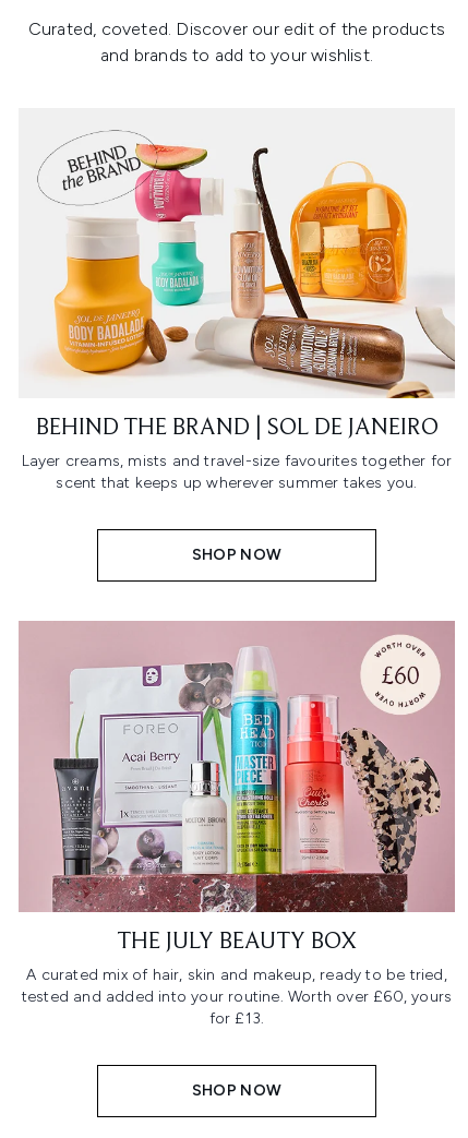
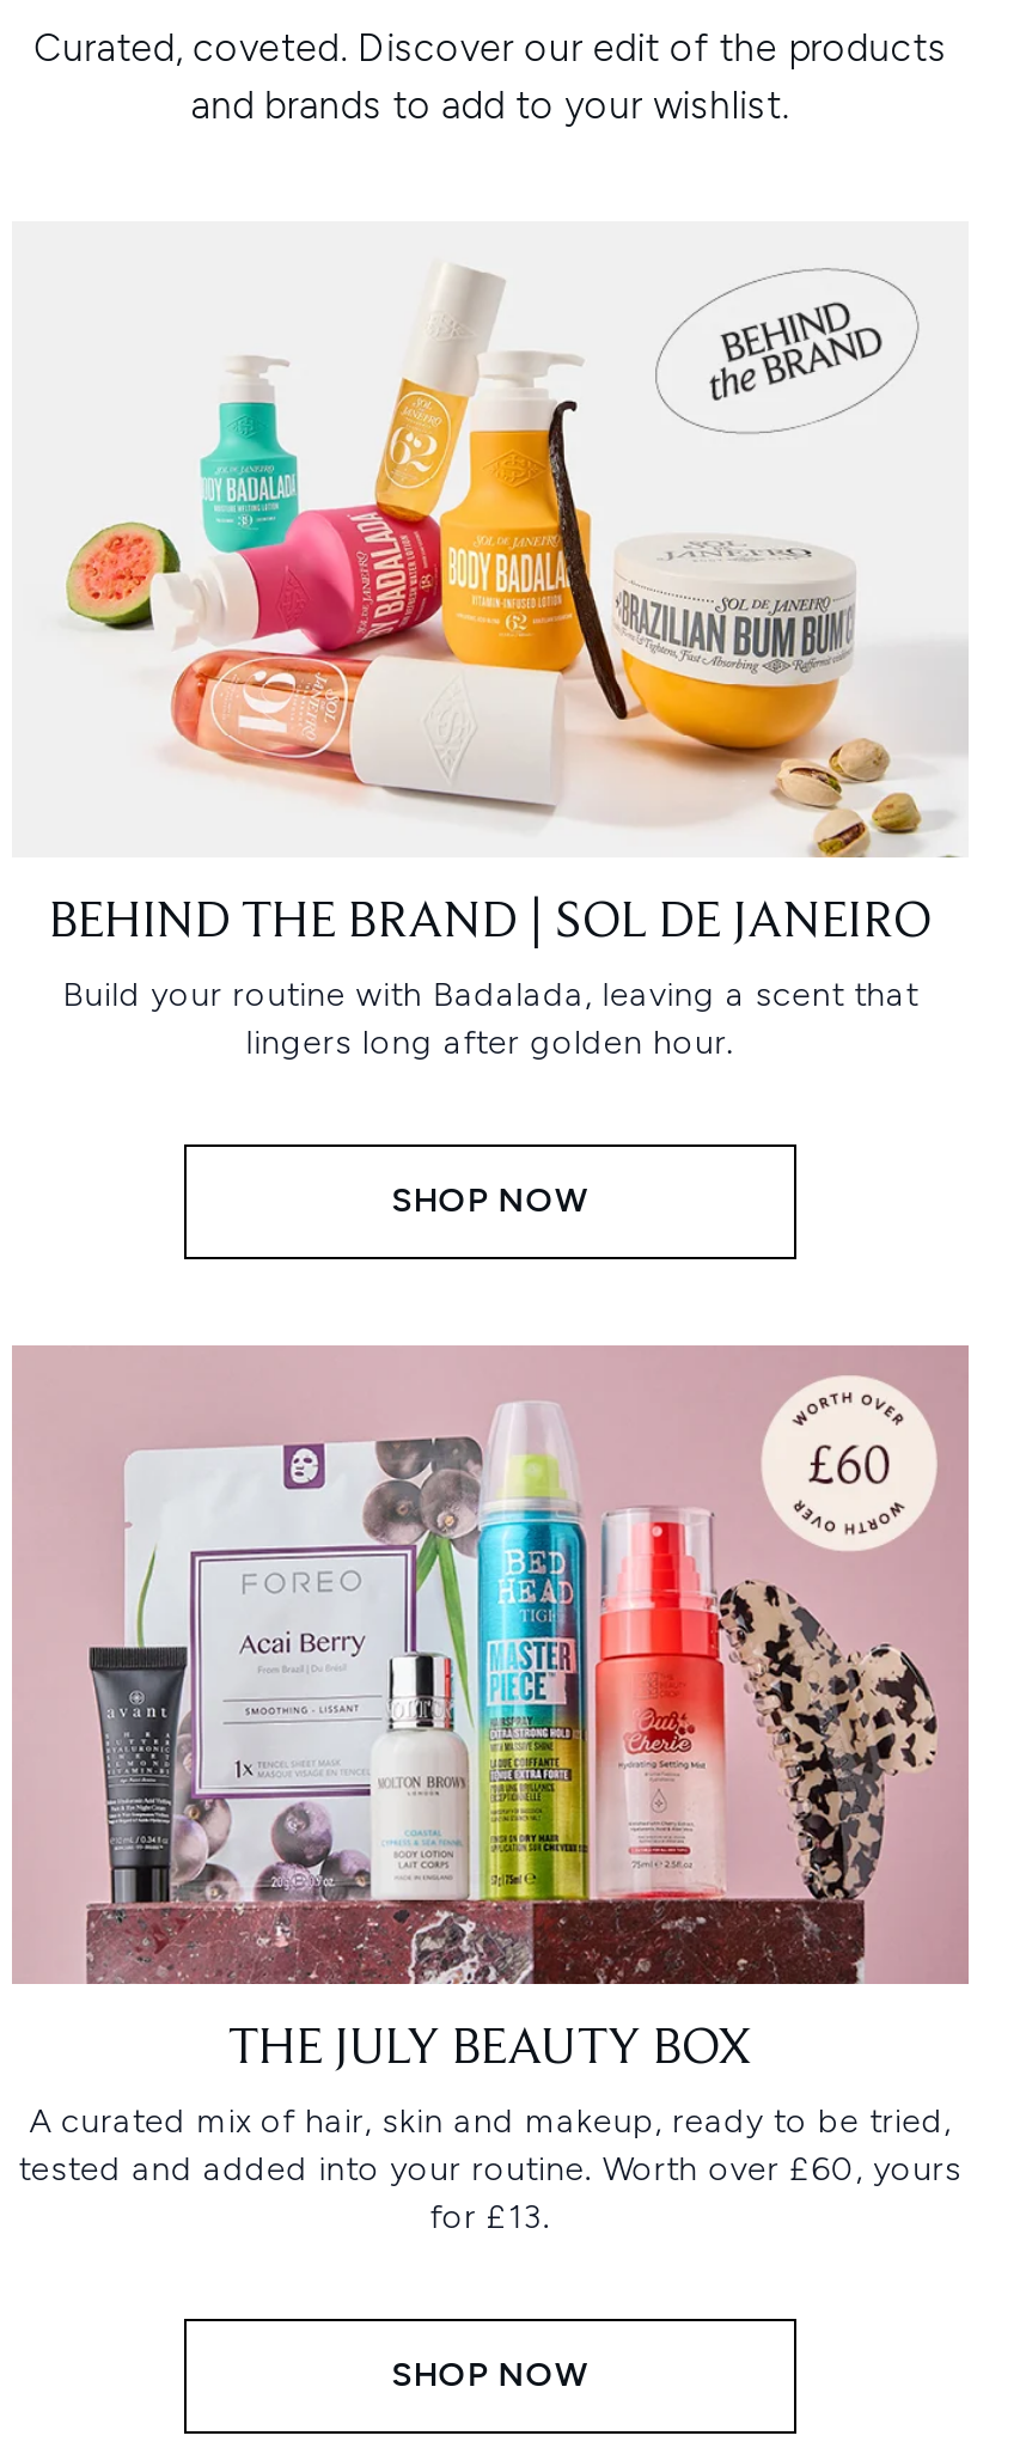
- [image]
+ [image]

- Layer creams, mists and travel-size favourites together for
- scent that keeps up wherever summer takes you.
+ Build your routine with Badalada, leaving a scent that
+ lingers long after golden hour.
